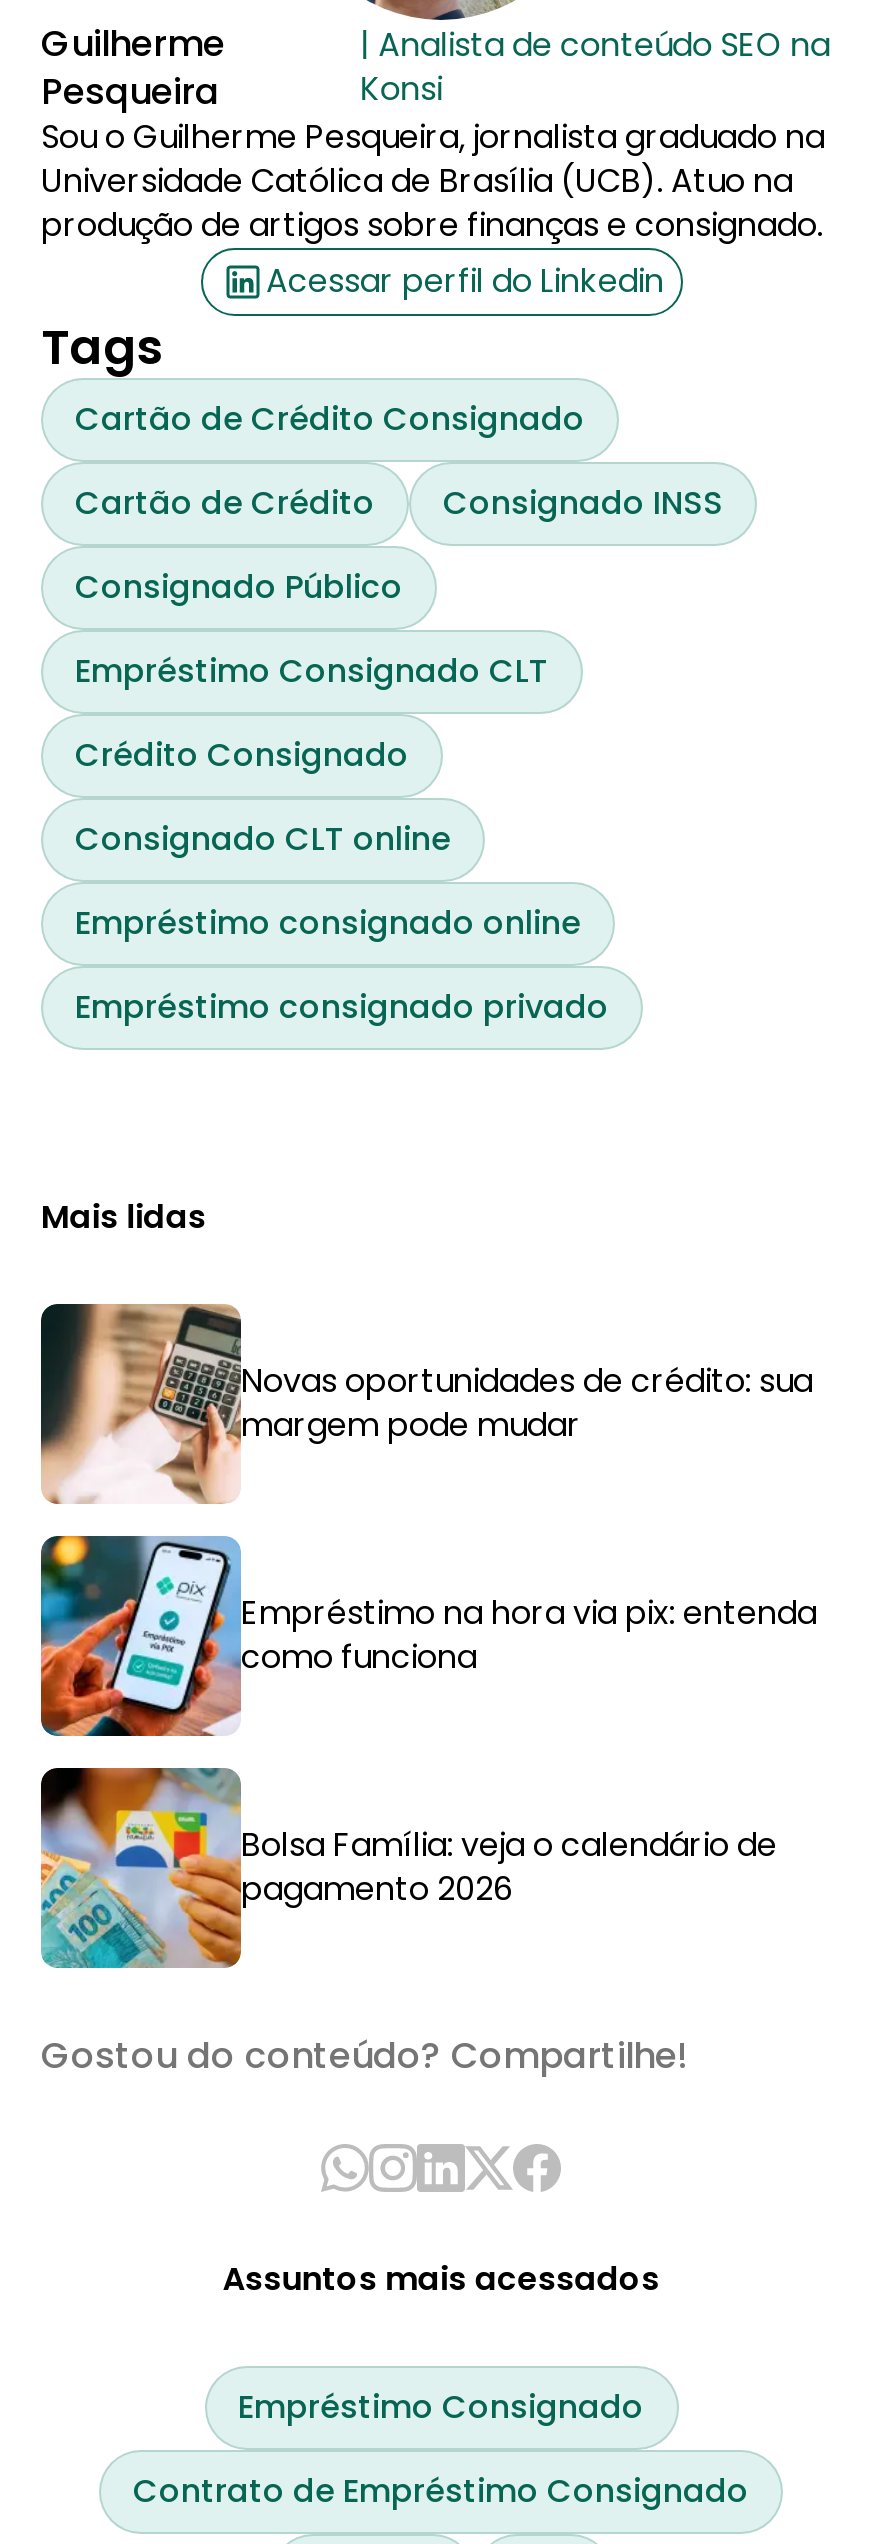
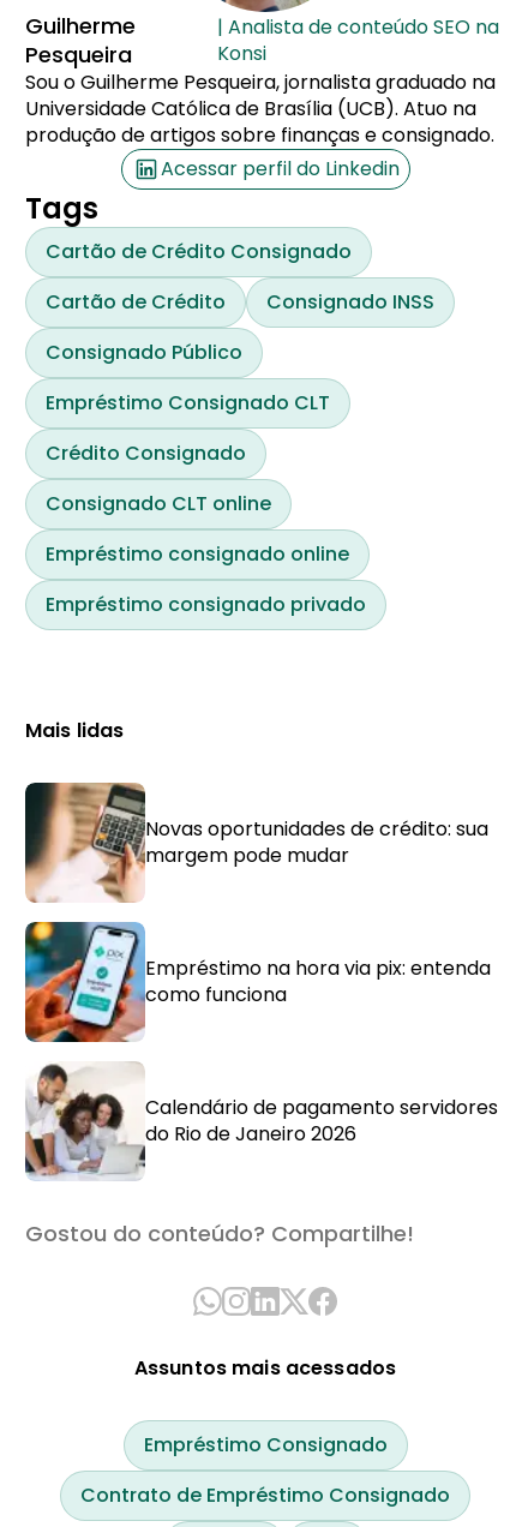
- [image]
- Bolsa Família: veja o calendário de
- pagamento 2026
+ [image]
+ Calendário de pagamento servidores
+ do Rio de Janeiro 2026
